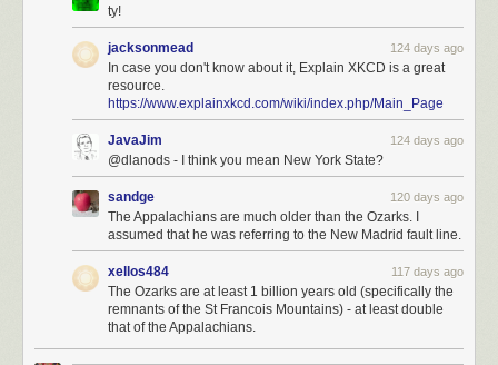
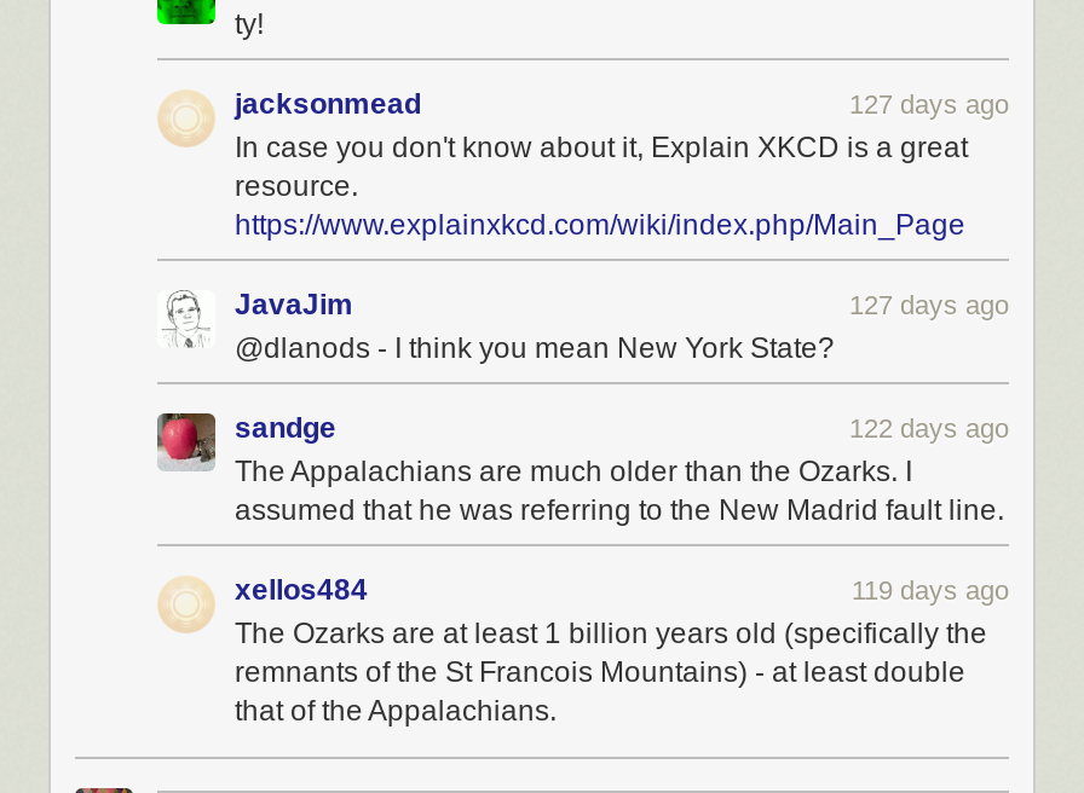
- 124 days ago
+ 127 days ago

- 124 days ago
+ 127 days ago

- 120 days ago
+ 122 days ago

- 117 days ago
+ 119 days ago
